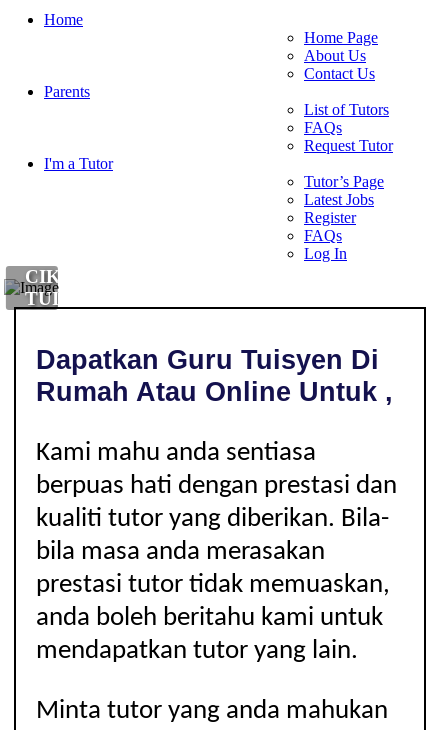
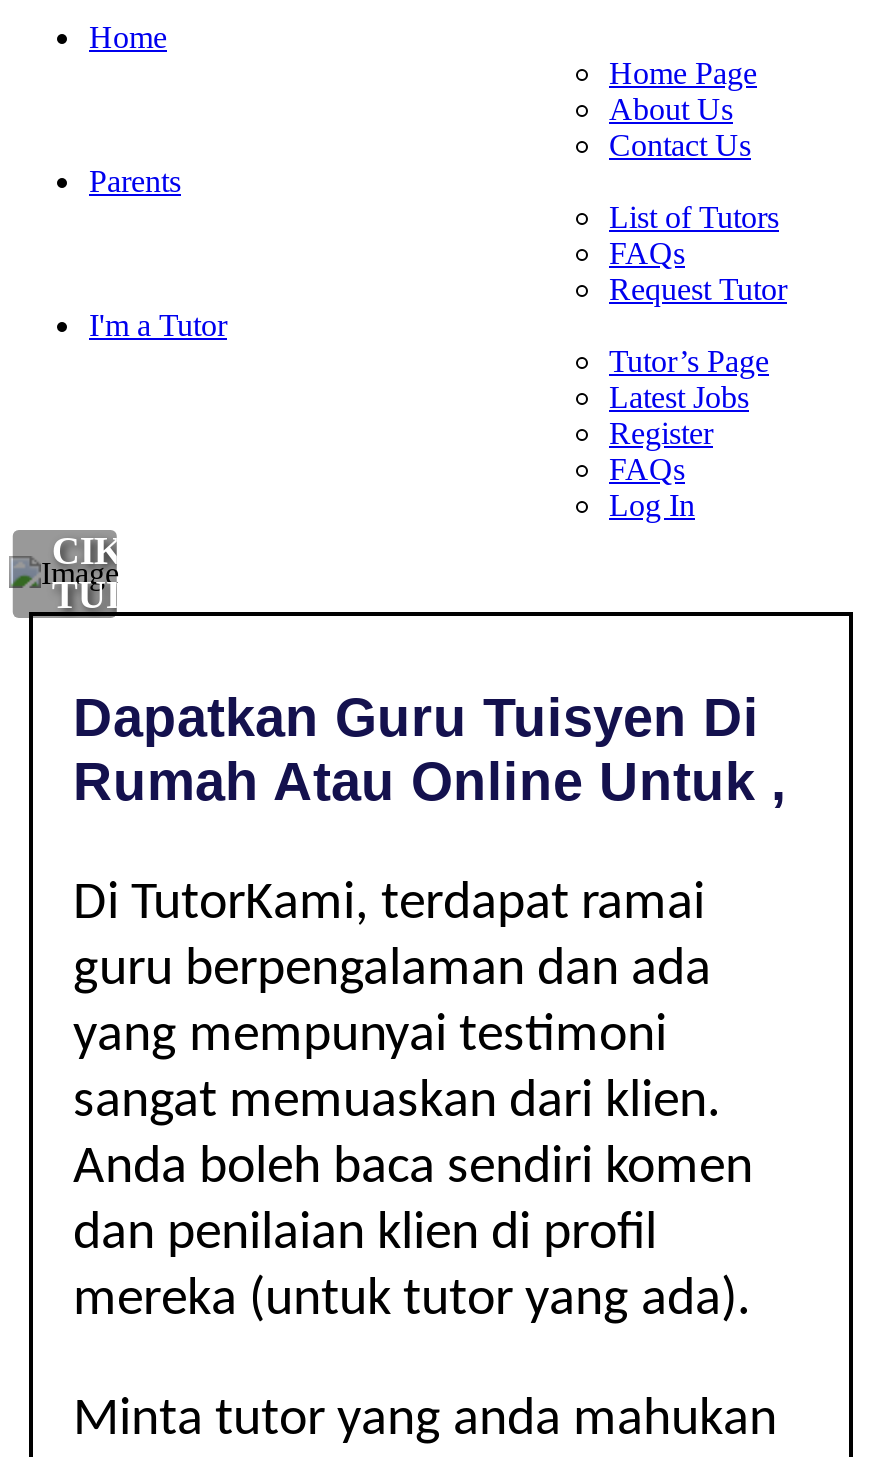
- Kami mahu anda sentiasa
- berpuas hati dengan prestasi dan
- kualiti tutor yang diberikan. Bila-
- bila masa anda merasakan
- prestasi tutor tidak memuaskan,
- anda boleh beritahu kami untuk
- mendapatkan tutor yang lain.
+ Di TutorKami, terdapat ramai
+ guru berpengalaman dan ada
+ yang mempunyai testimoni
+ sangat memuaskan dari klien.
+ Anda boleh baca sendiri komen
+ dan penilaian klien di profil
+ mereka (untuk tutor yang ada).
